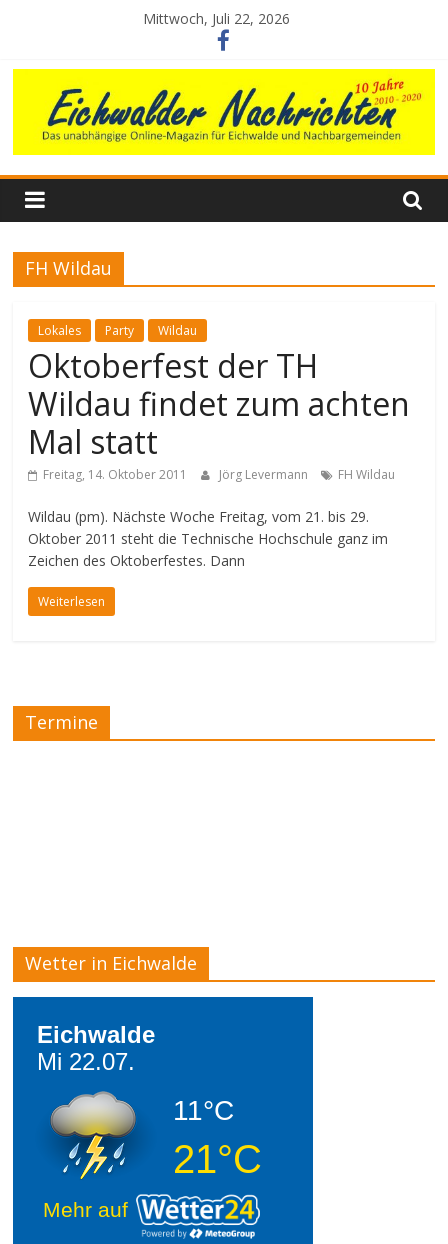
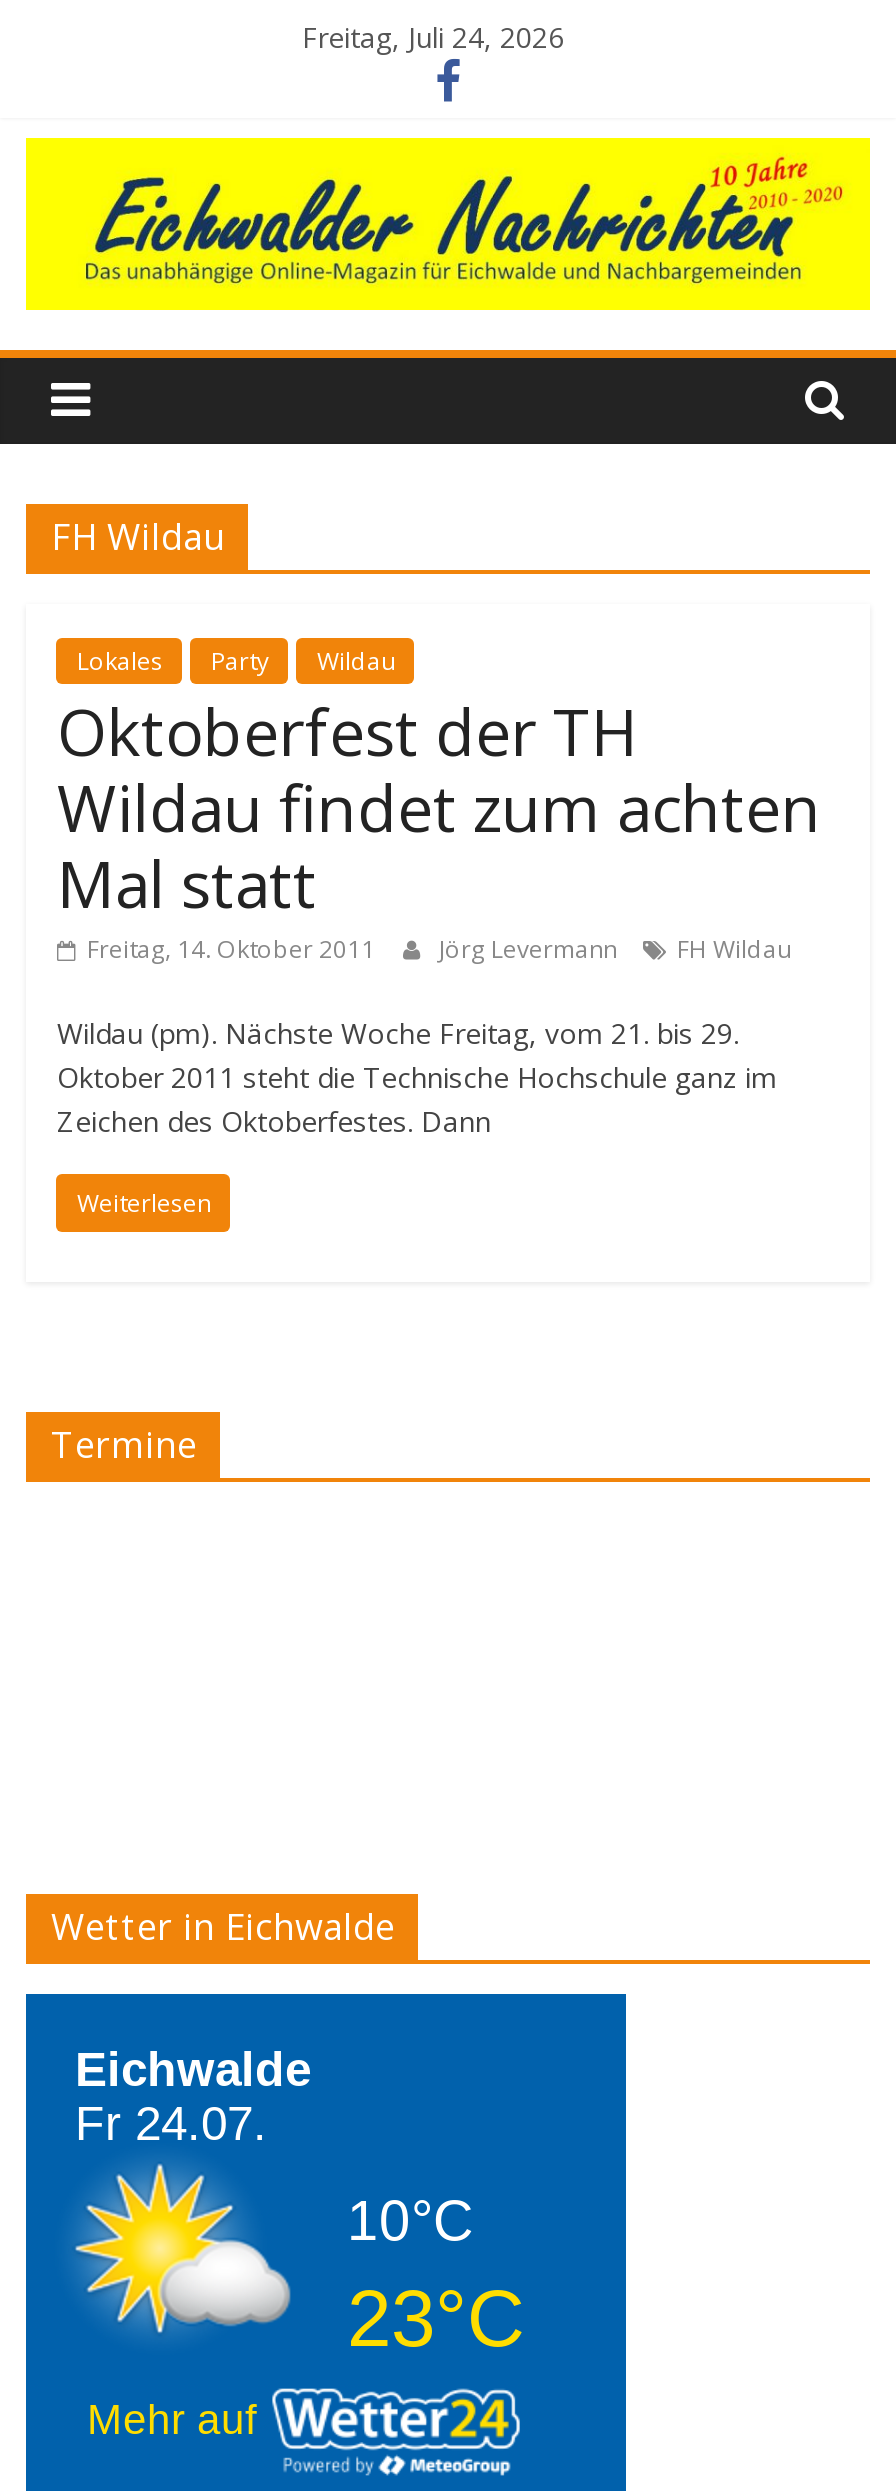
- Mittwoch, Juli 22, 2026
+ Freitag, Juli 24, 2026

- Mi 22.07.
+ Fr 24.07.

- [image]
- 11°C
- 21°C
+ [image]
+ 10°C
+ 23°C
